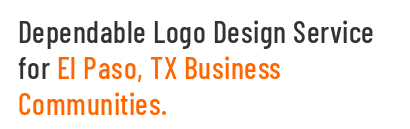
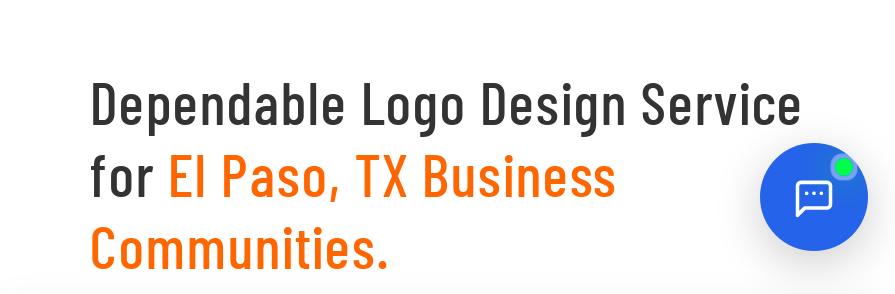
+ [image]
